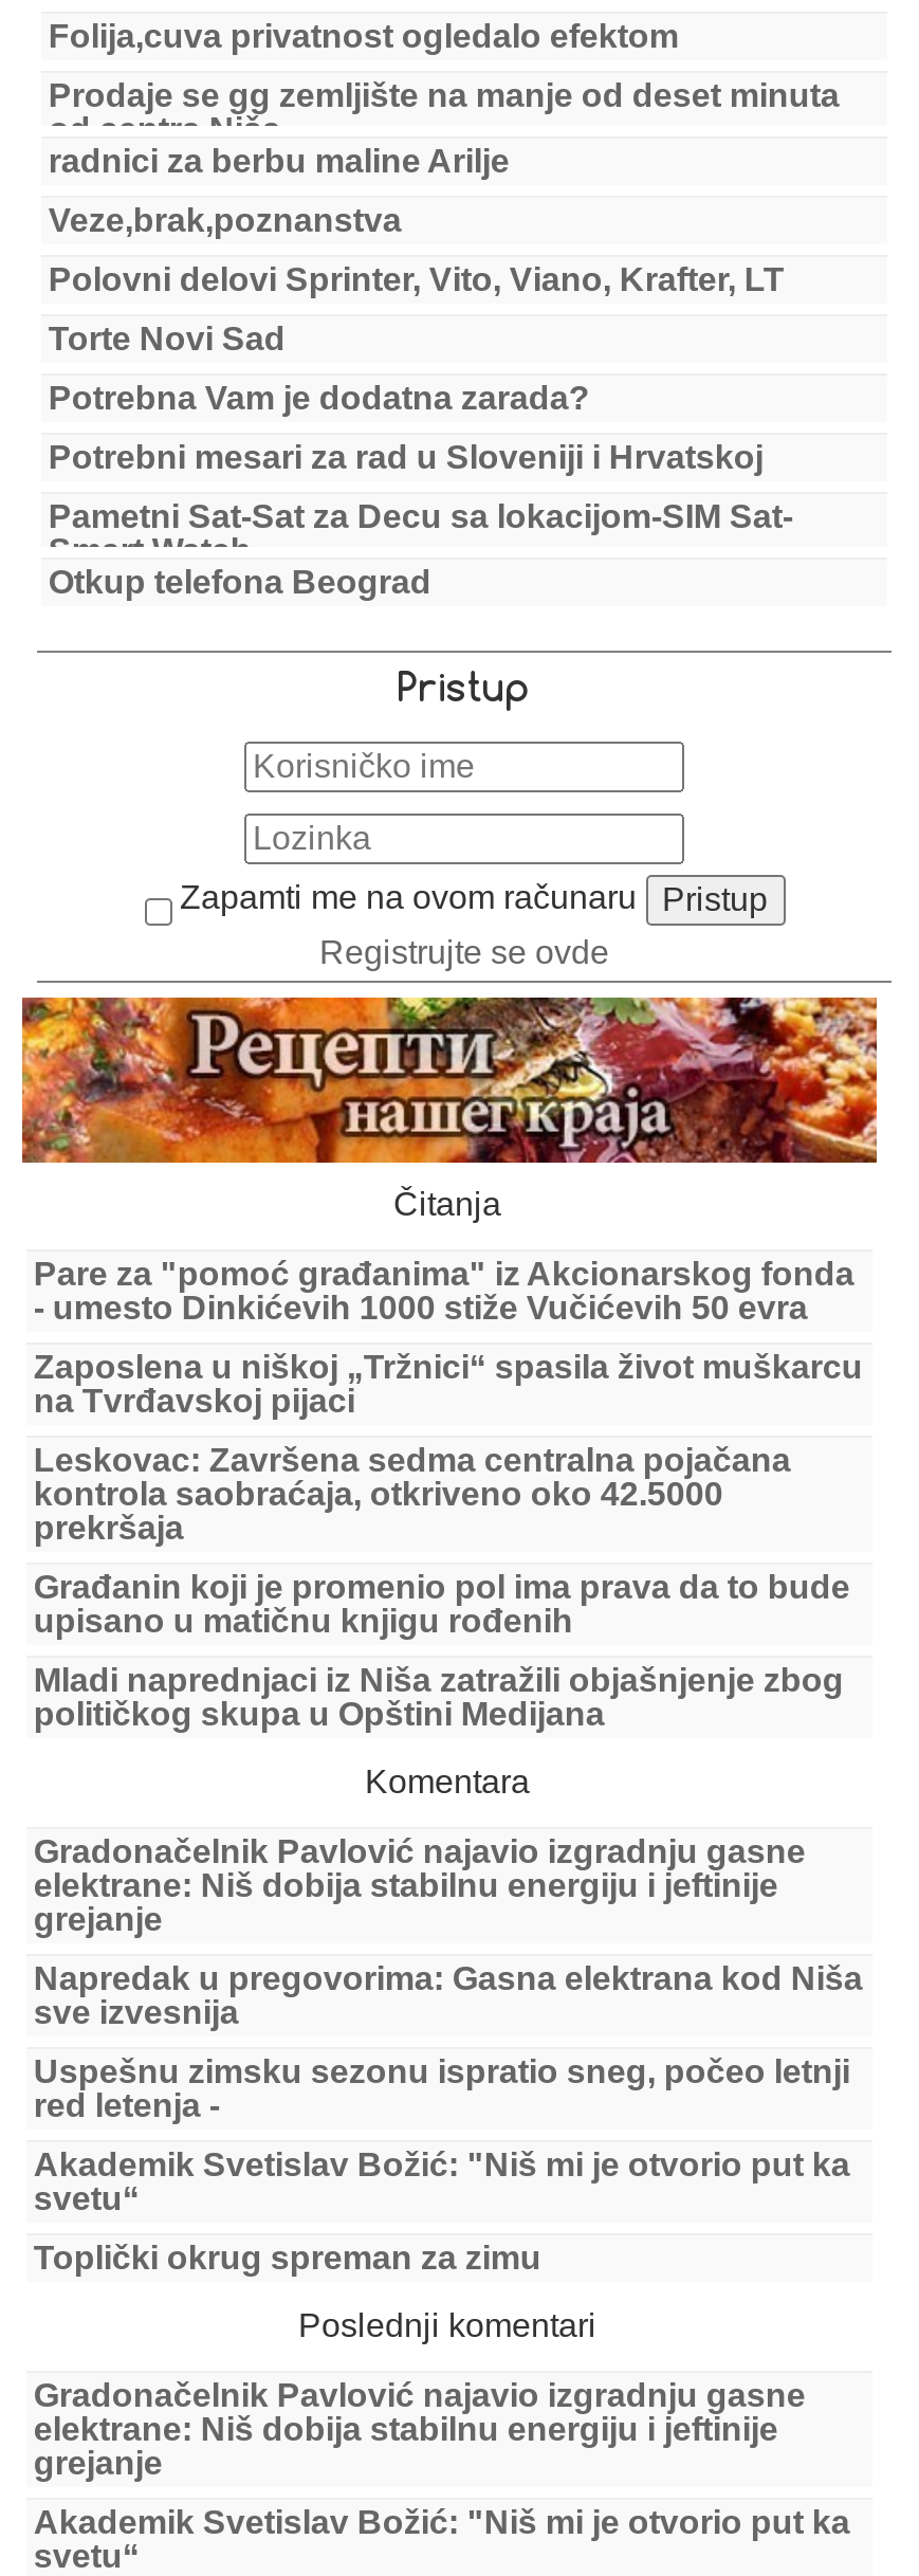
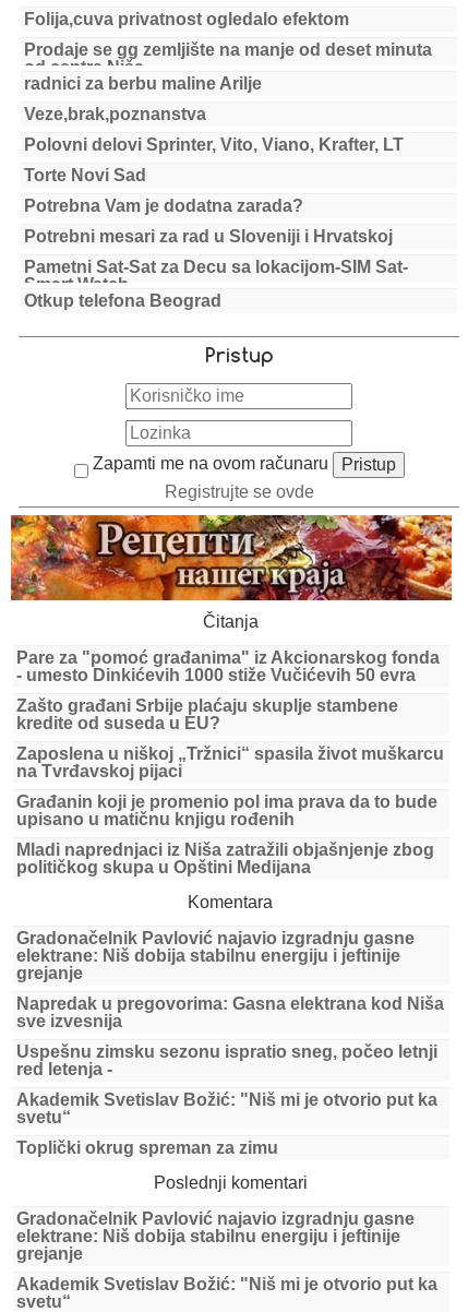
+ Zašto građani Srbije plaćaju skuplje stambene
+ kredite od suseda u EU?

moved down: Zaposlena u niškoj „Tržnici“ spasila život muškarcu | na Tvrđavskoj pijaci

- Leskovac: Završena sedma centralna pojačana
- kontrola saobraćaja, otkriveno oko 42.5000
- prekršaja
